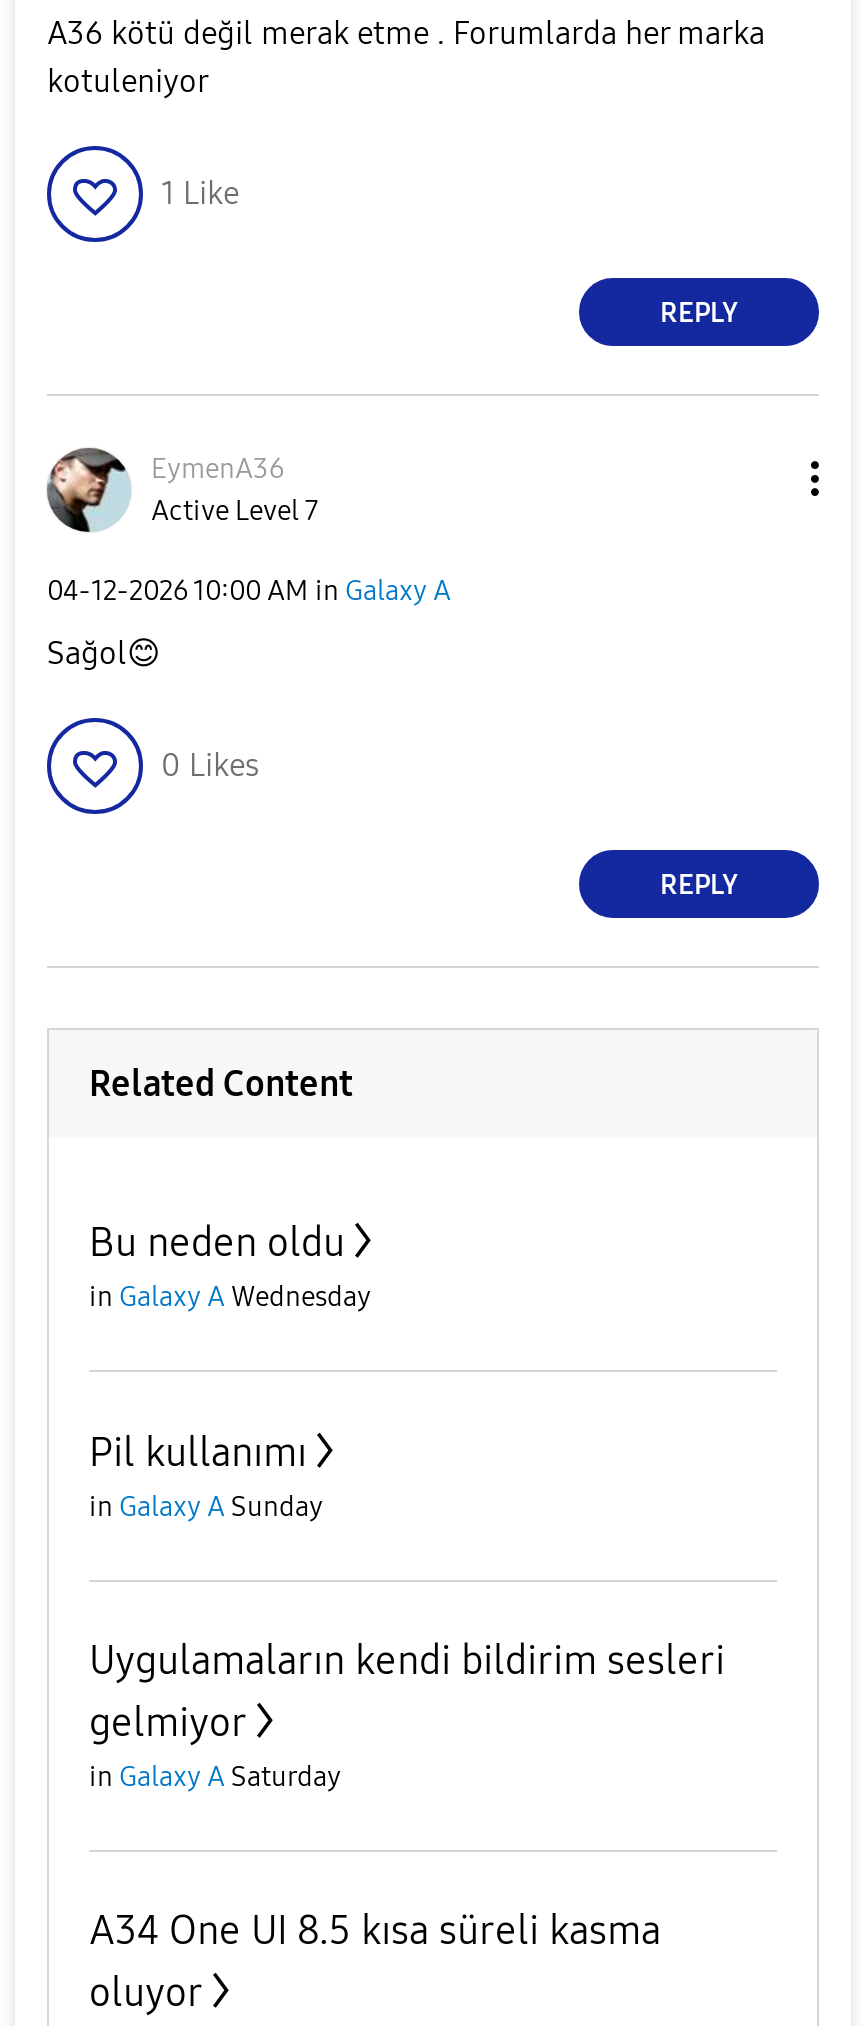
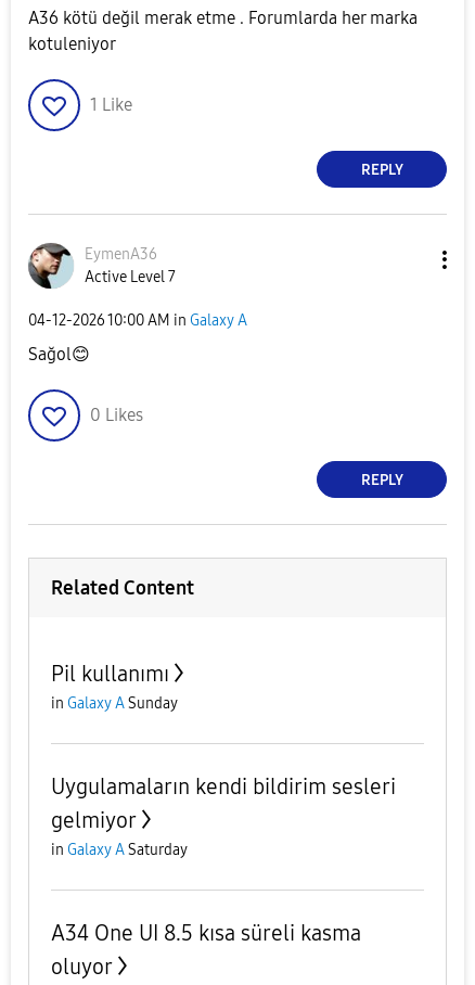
- Bu neden oldu
- in Galaxy A Wednesday
